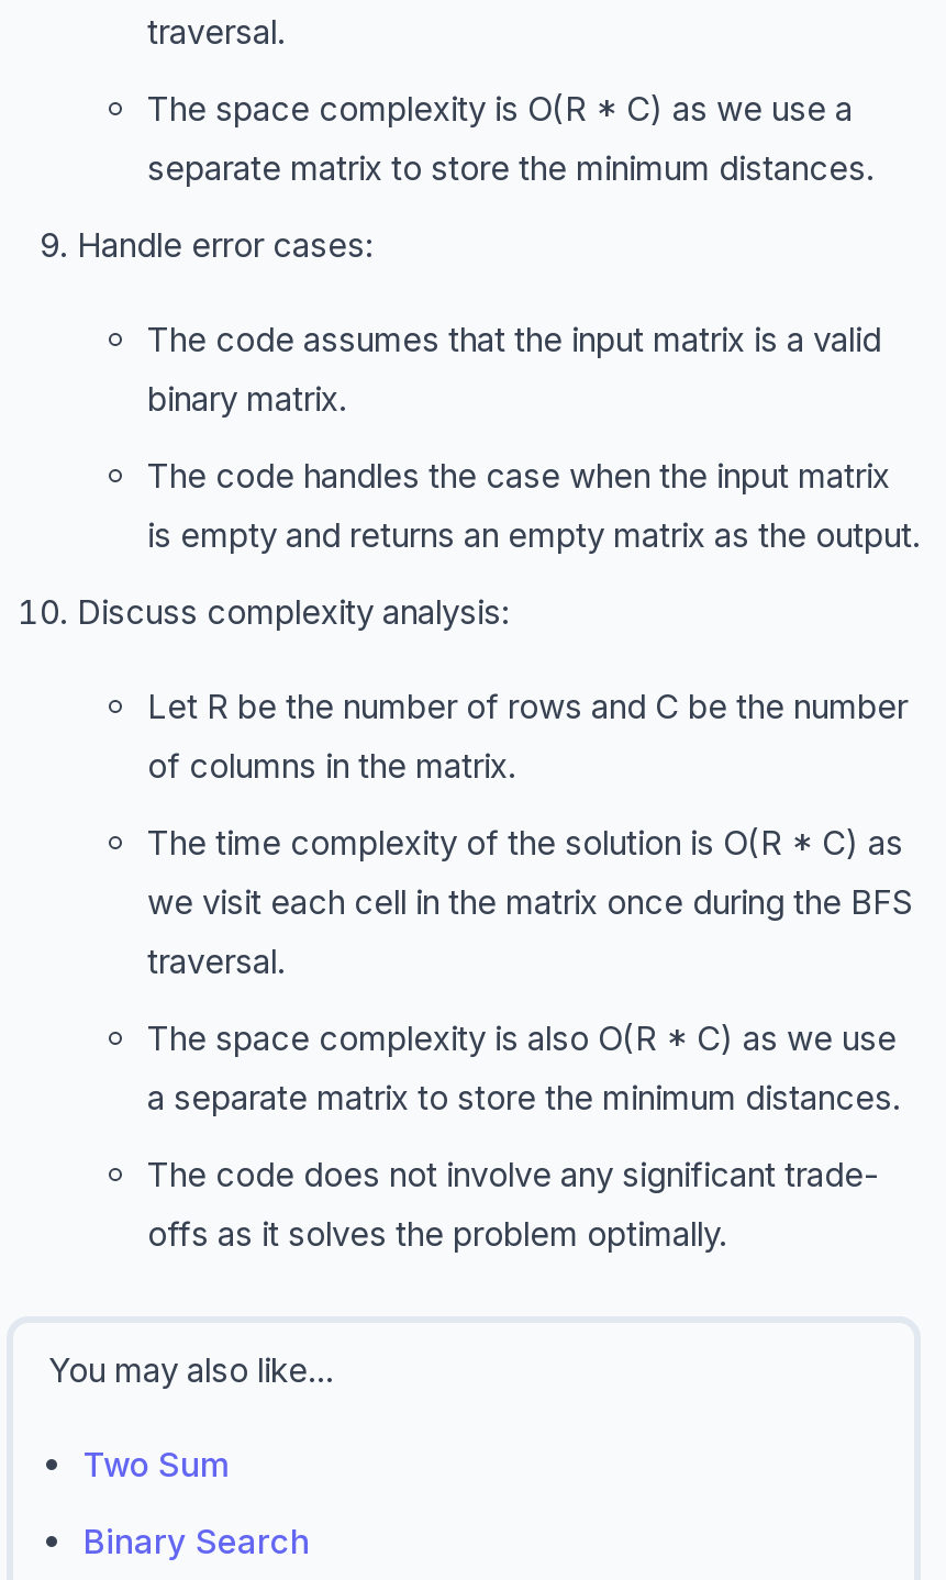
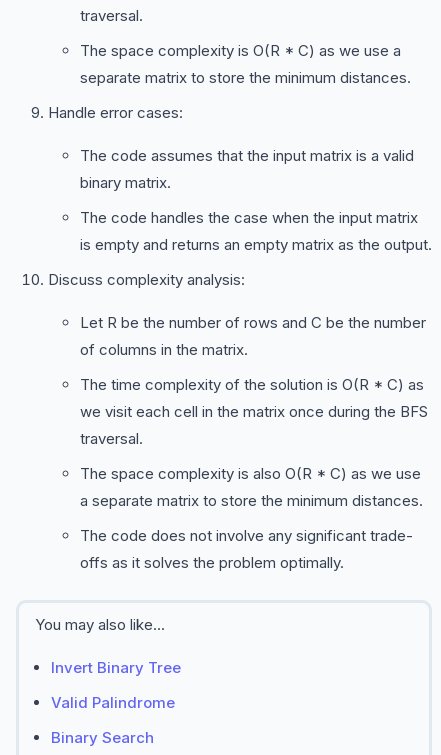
- Two Sum
+ Invert Binary Tree
+ Valid Palindrome
